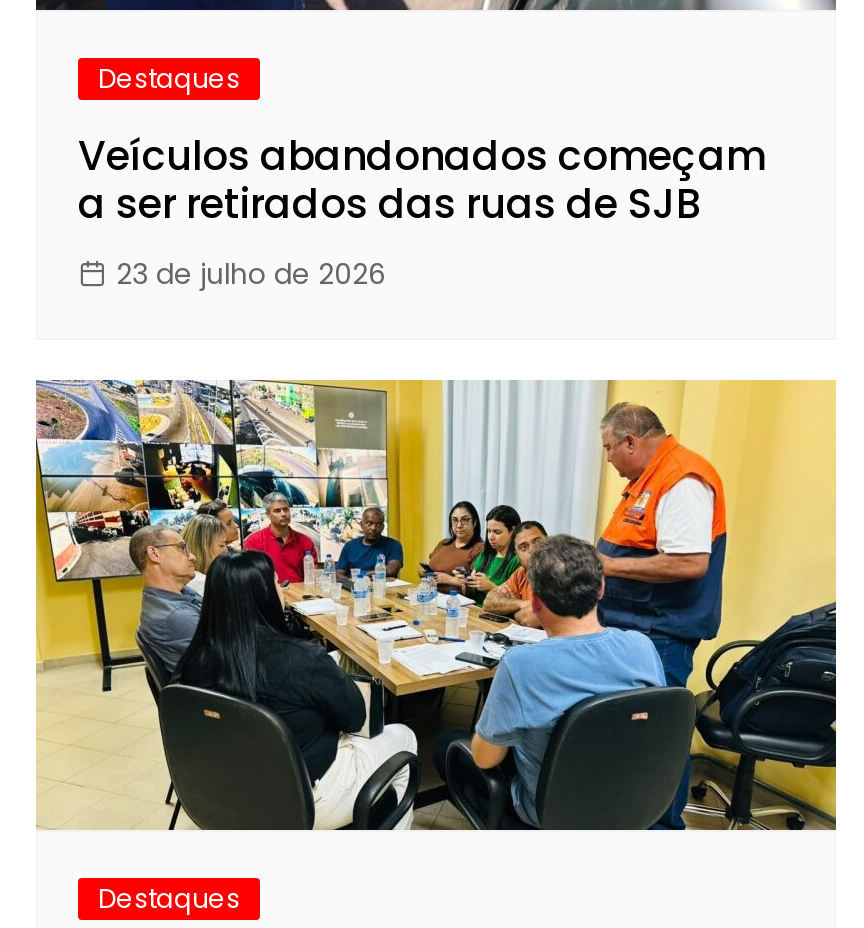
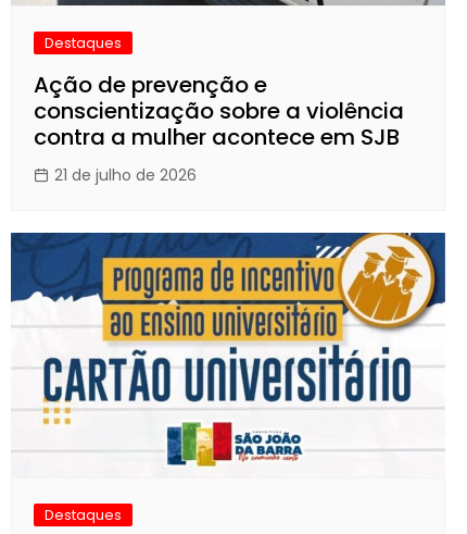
- Veículos abandonados começam
- a ser retirados das ruas de SJB
- 23 de julho de 2026
+ Ação de prevenção e
+ conscientização sobre a violência
+ contra a mulher acontece em SJB
+ 21 de julho de 2026

- [image]
+ [image]
